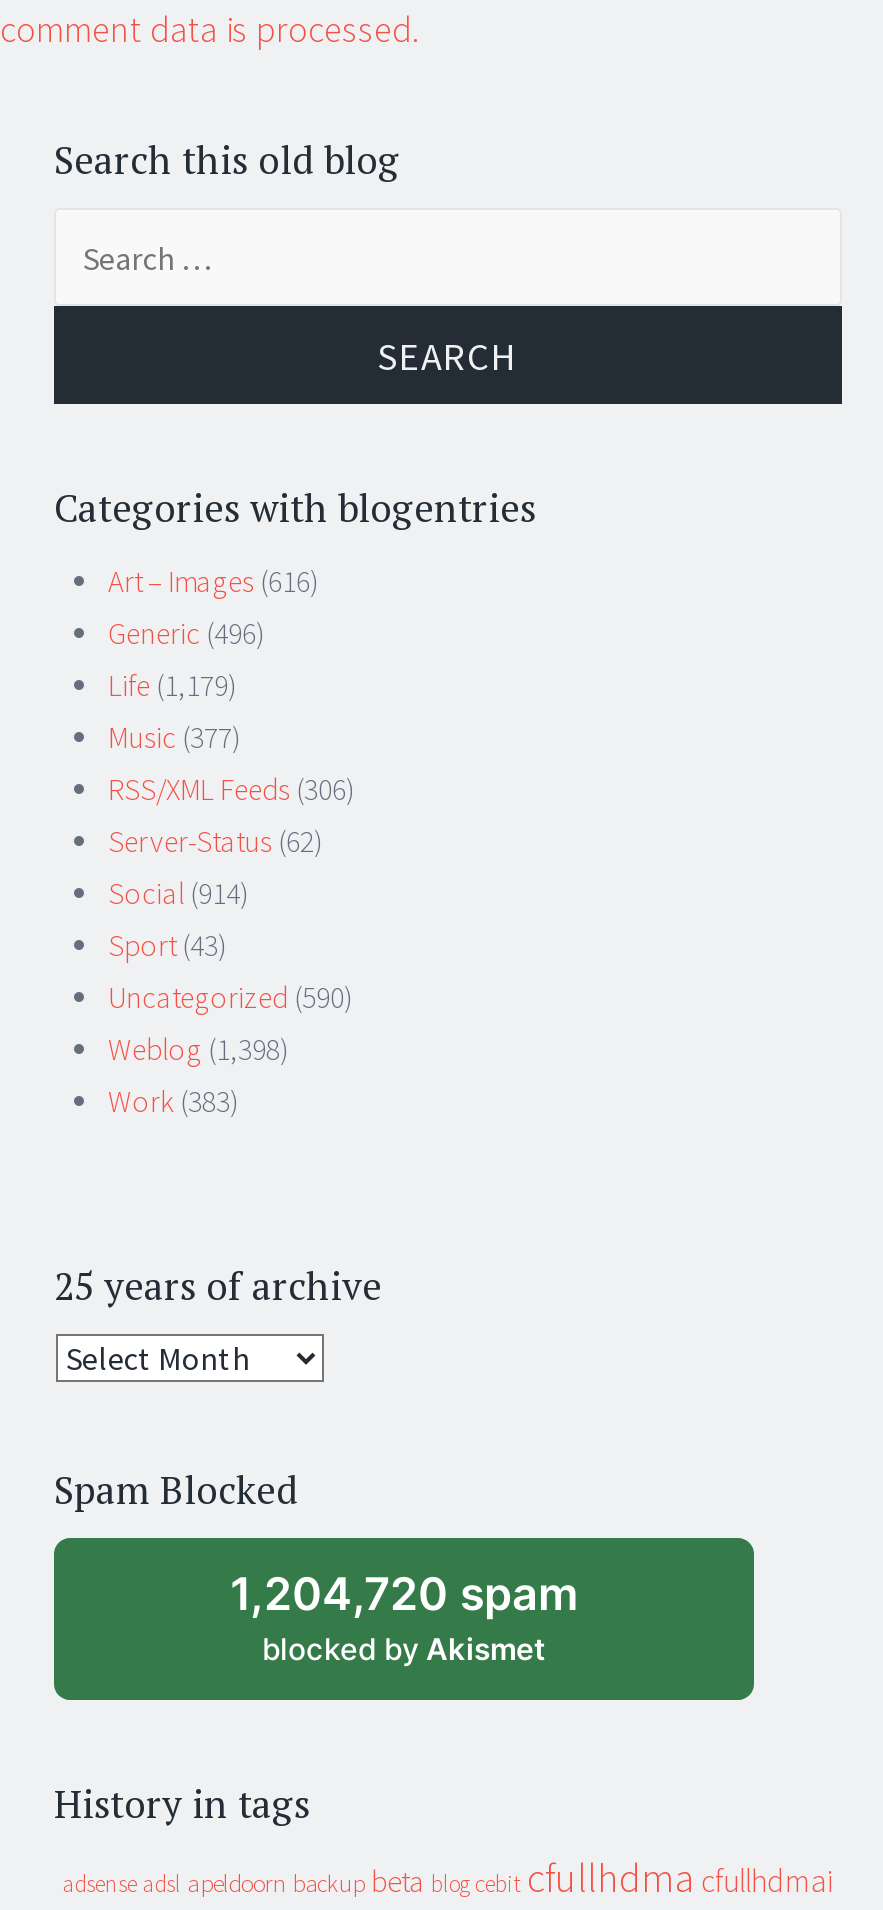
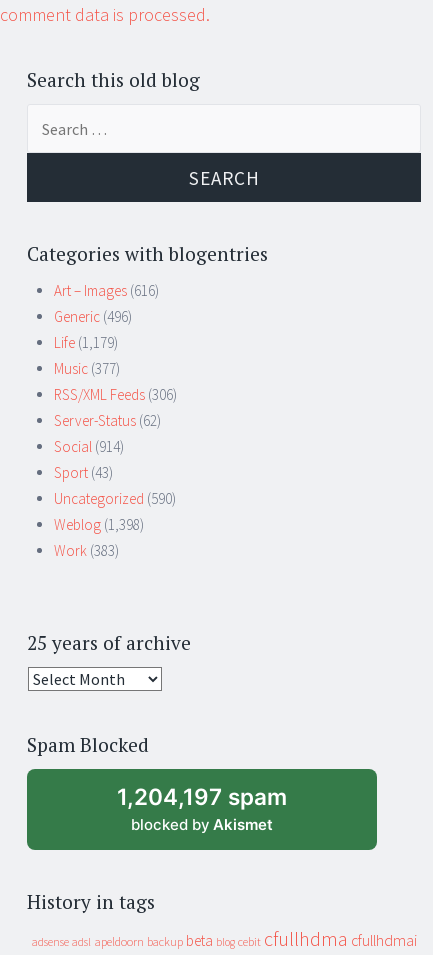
- 1,204,720 spam
+ 1,204,197 spam
